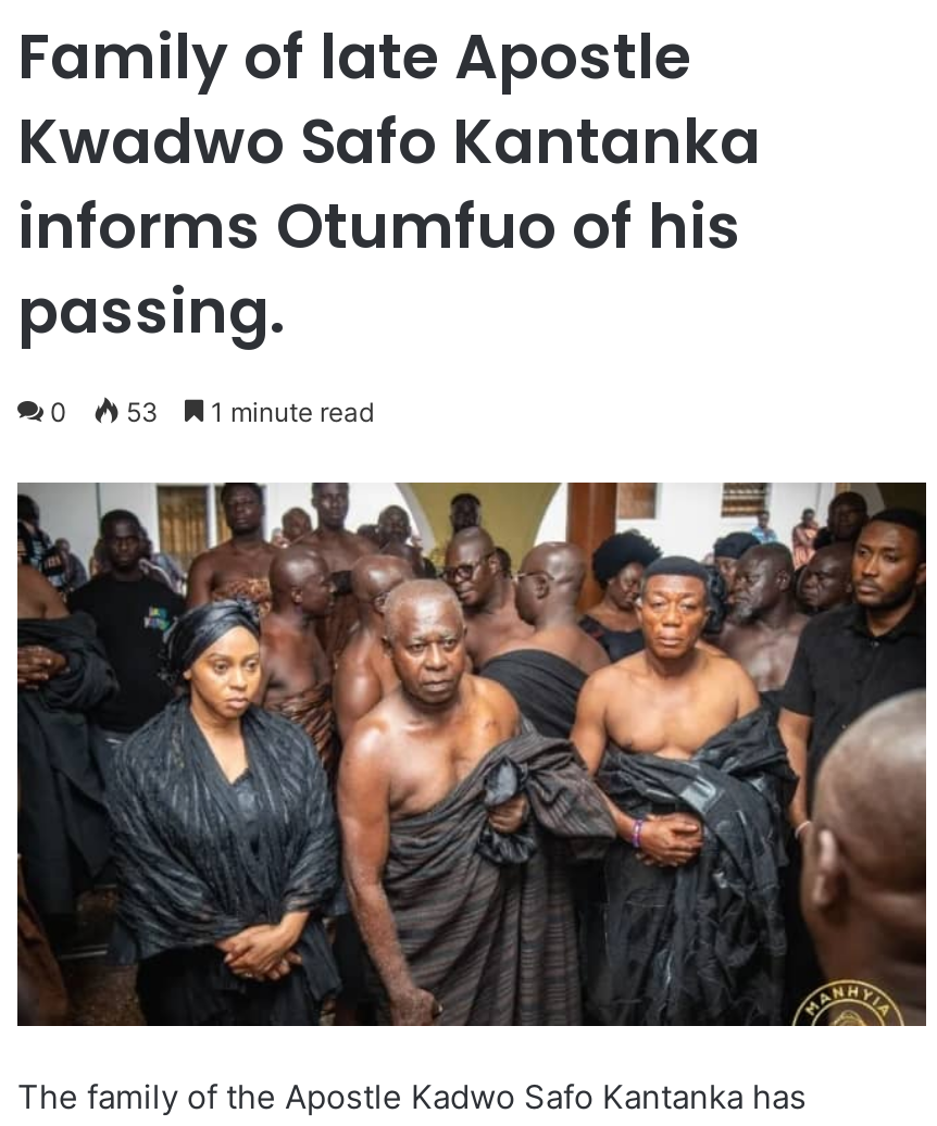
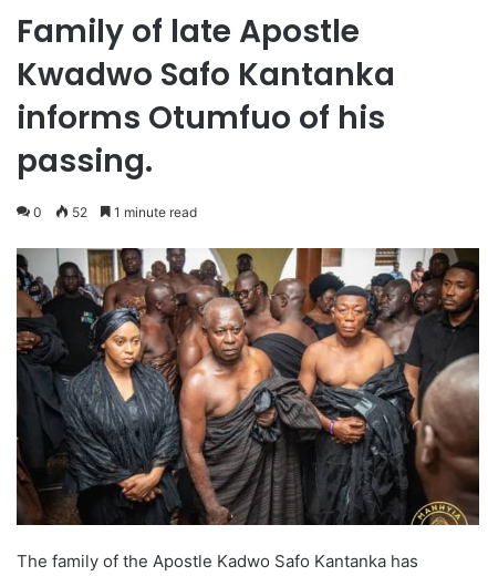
- 0 53 1 minute read
+ 0 52 1 minute read
